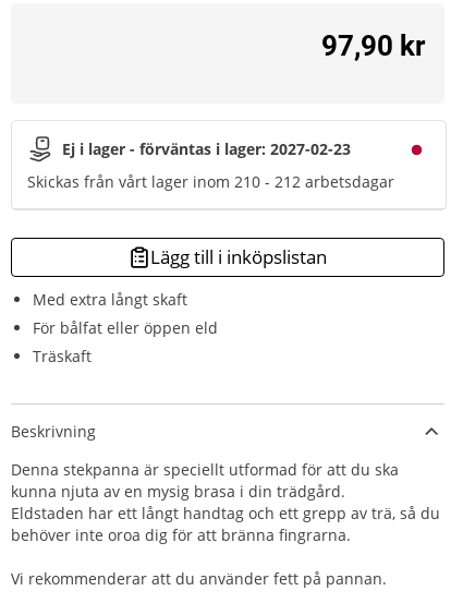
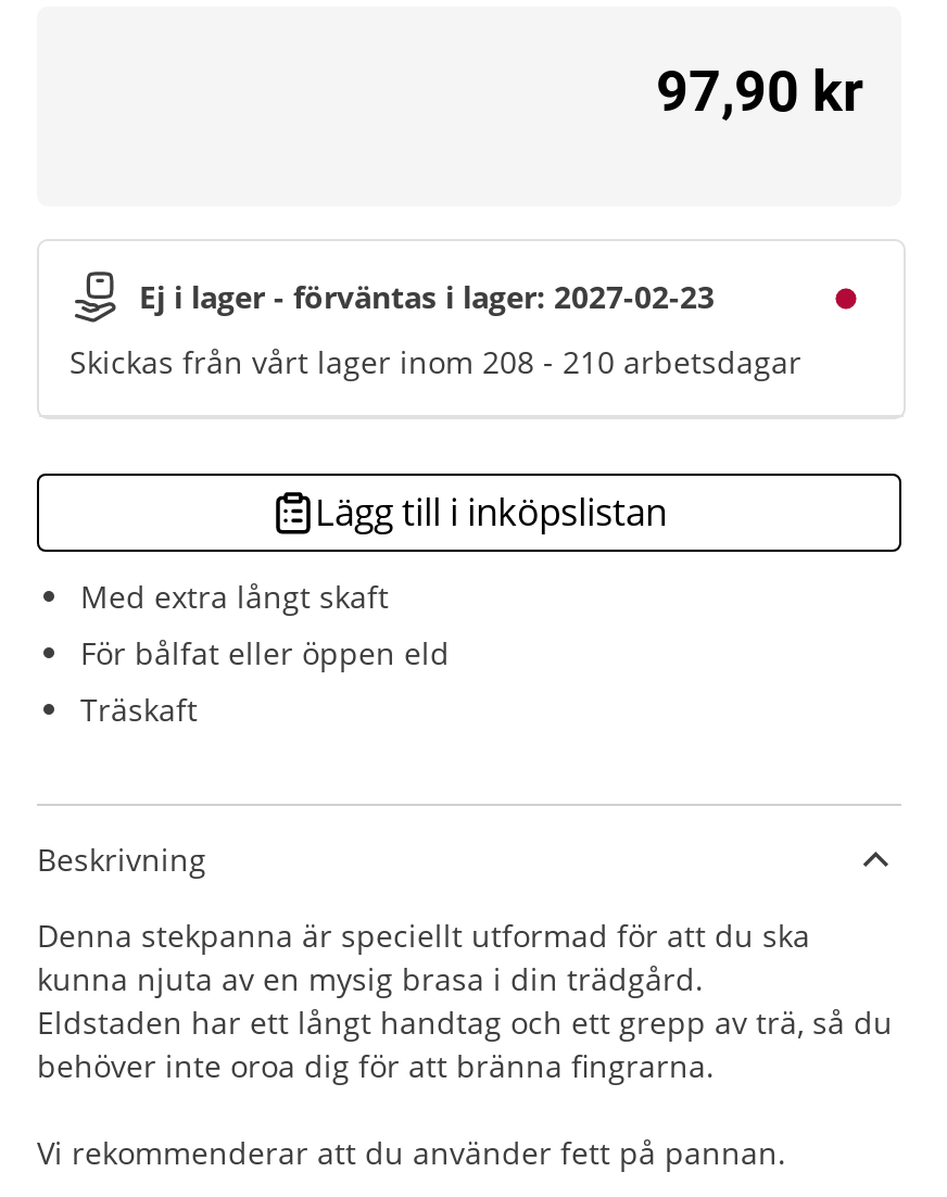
- Skickas från vårt lager inom 210 - 212 arbetsdagar
+ Skickas från vårt lager inom 208 - 210 arbetsdagar
